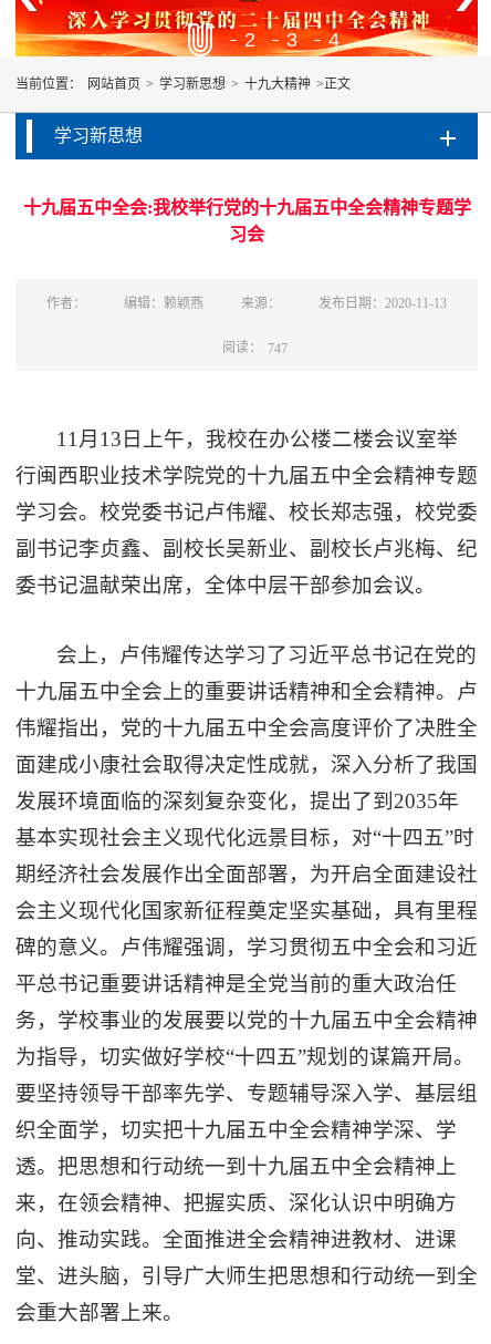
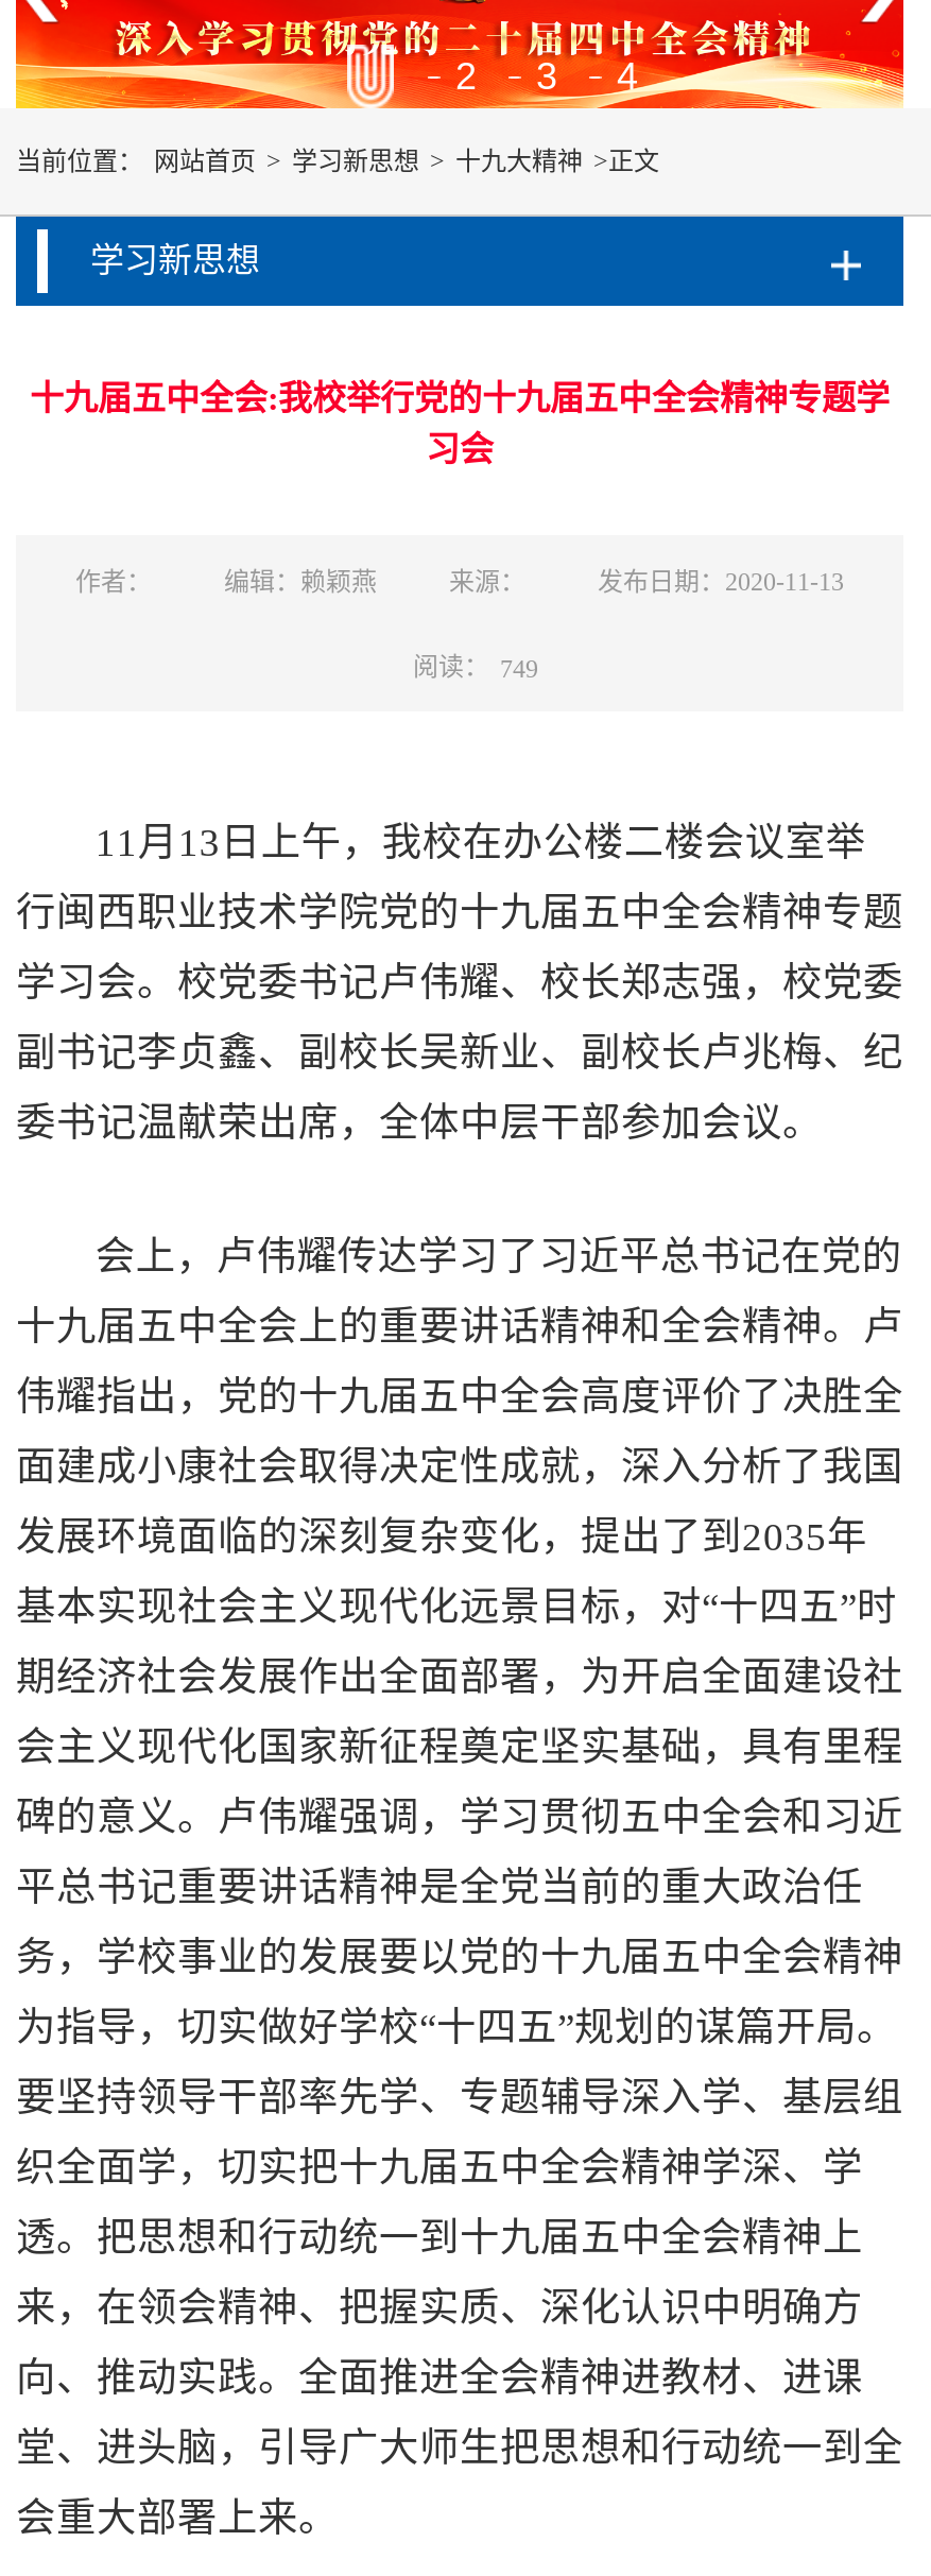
- 阅读： 747
+ 阅读： 749
